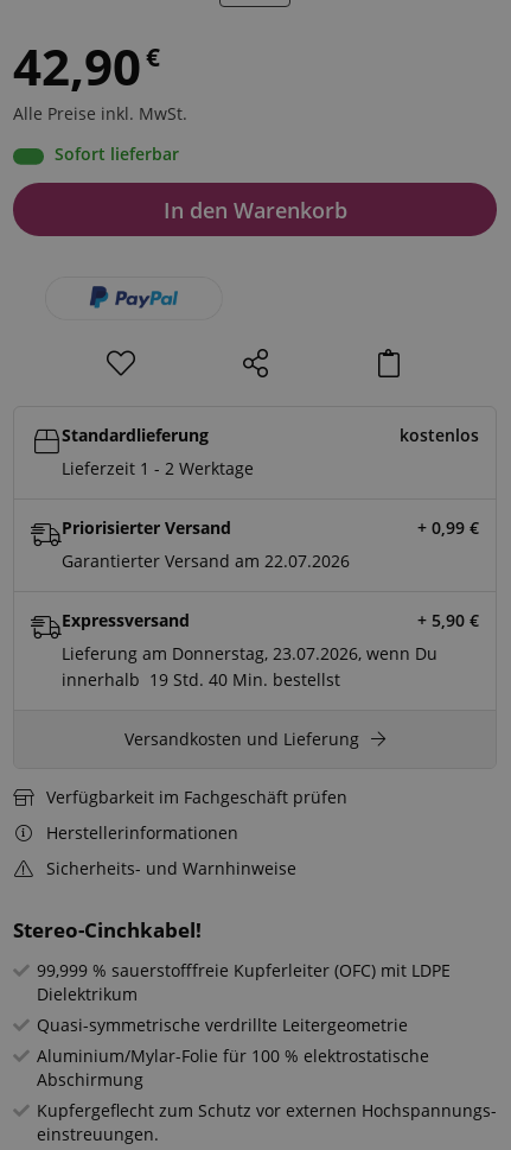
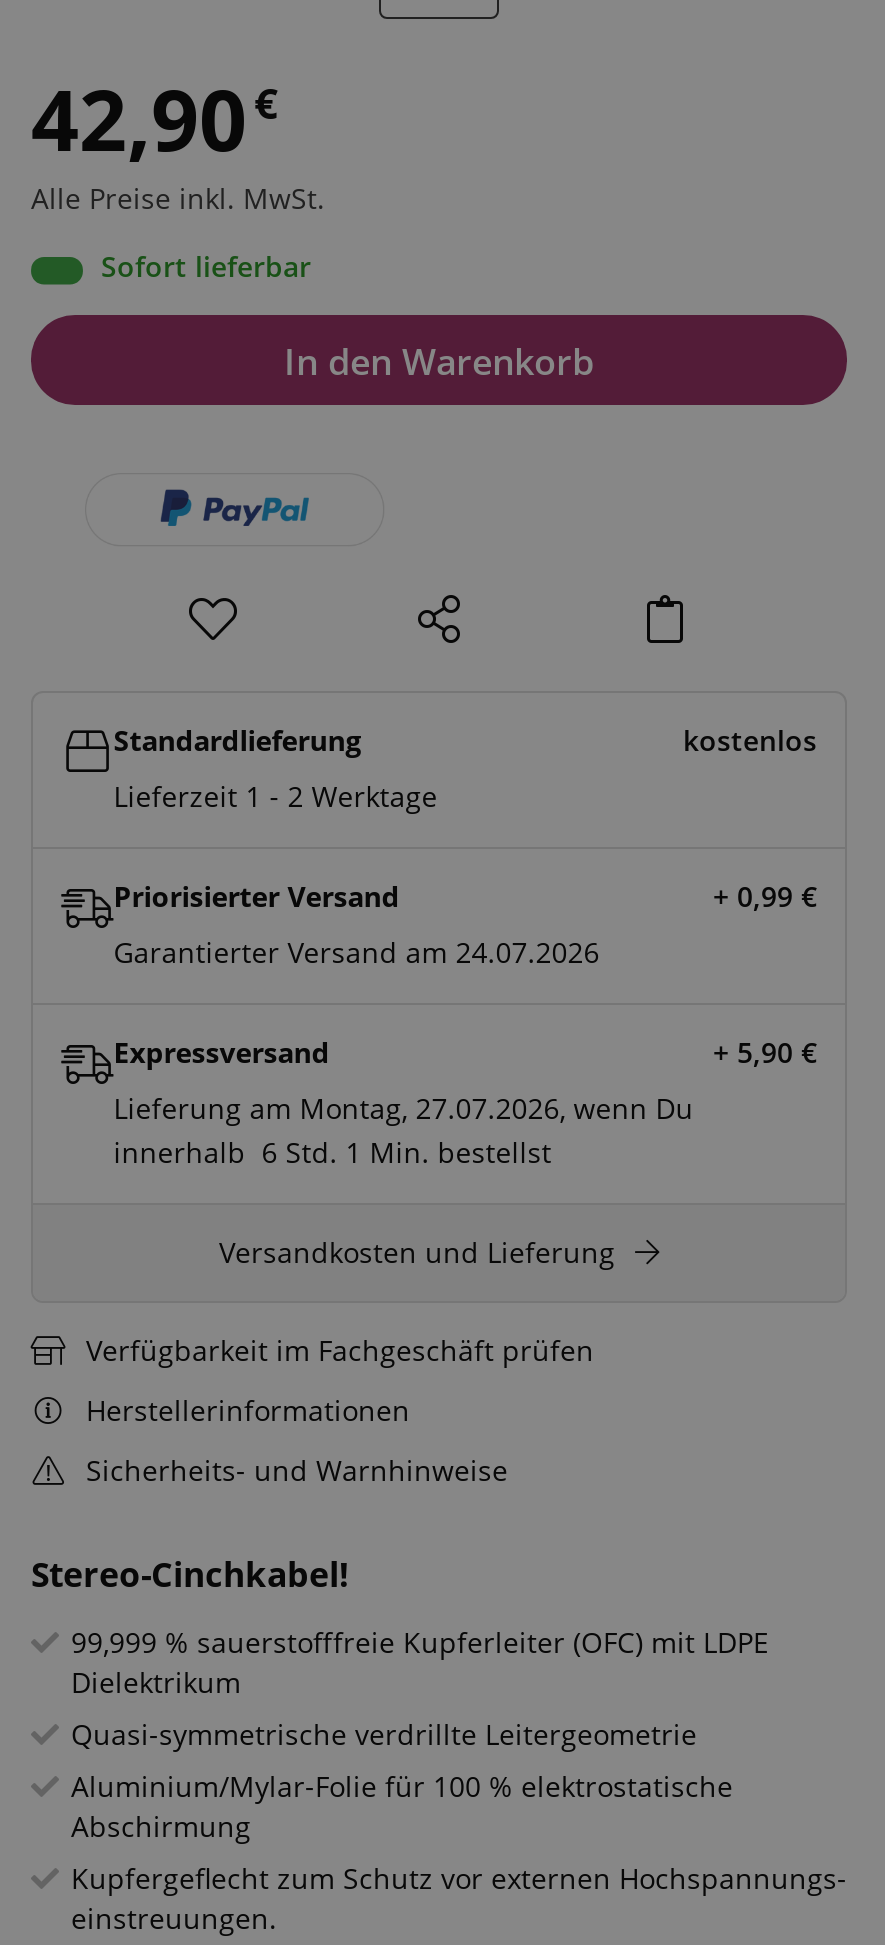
- Garantierter Versand am 22.07.2026
+ Garantierter Versand am 24.07.2026

- Lieferung am Donnerstag, 23.07.2026, wenn Du
+ Lieferung am Montag, 27.07.2026, wenn Du

- innerhalb 19 Std. 40 Min. bestellst
+ innerhalb 6 Std. 1 Min. bestellst
